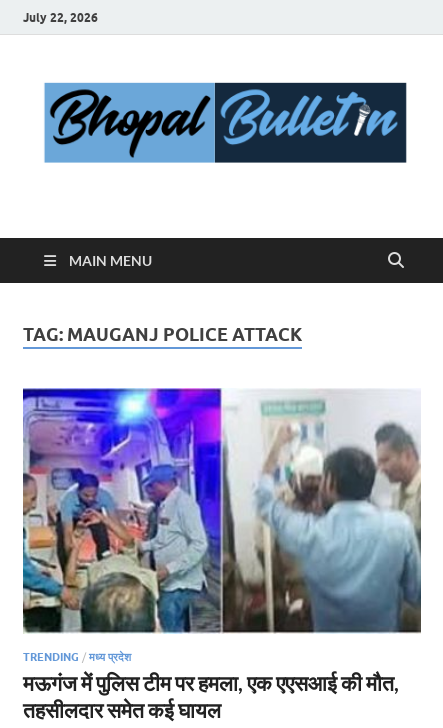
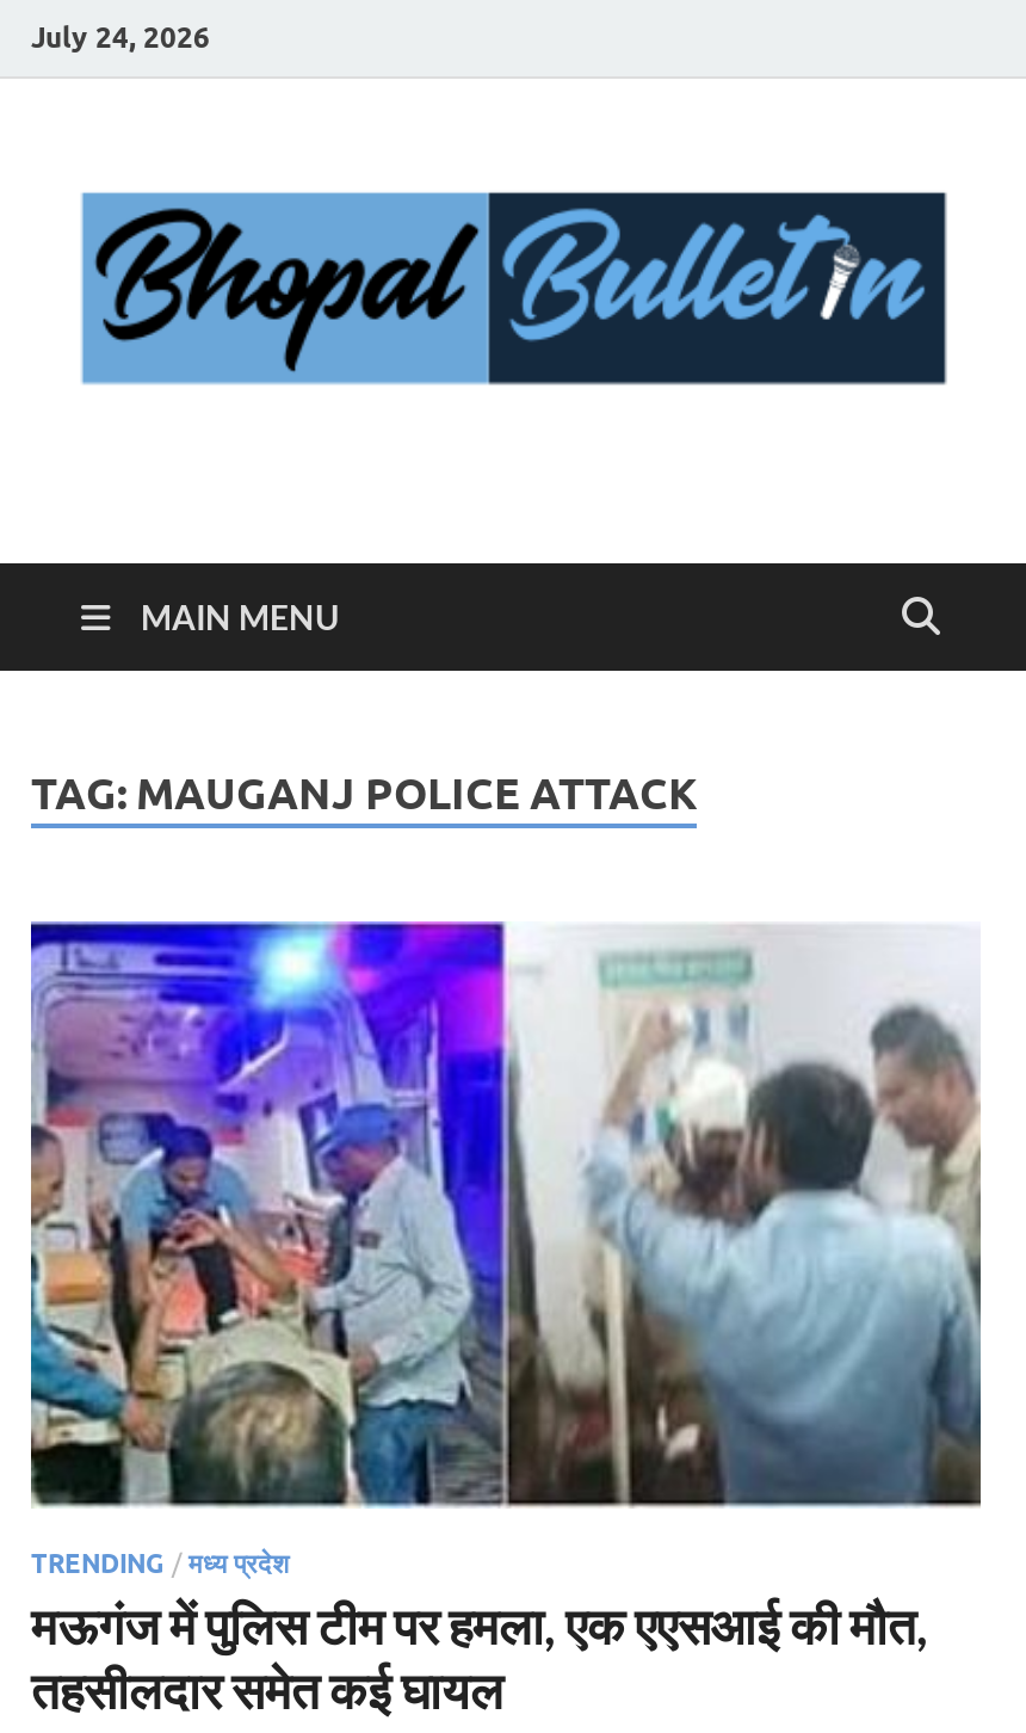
- July 22, 2026
+ July 24, 2026
